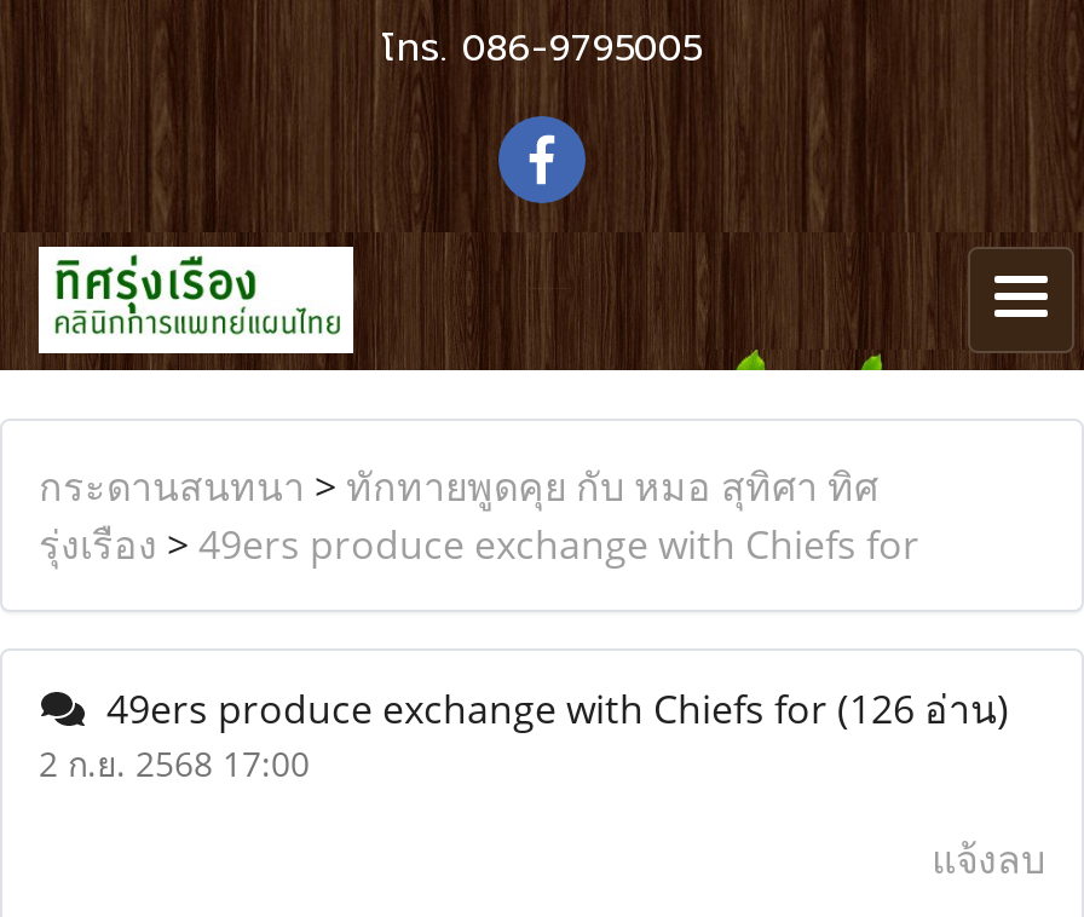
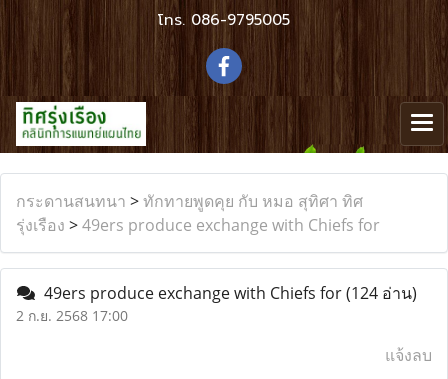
- 49ers produce exchange with Chiefs for (126 อ่าน)
+ 49ers produce exchange with Chiefs for (124 อ่าน)
